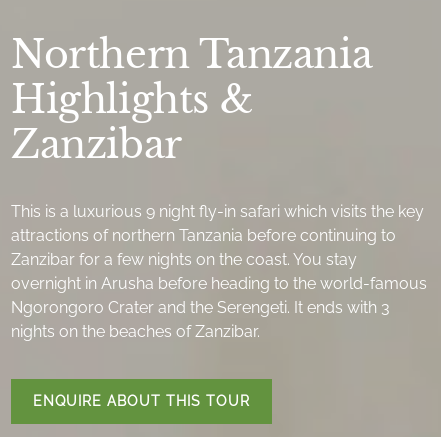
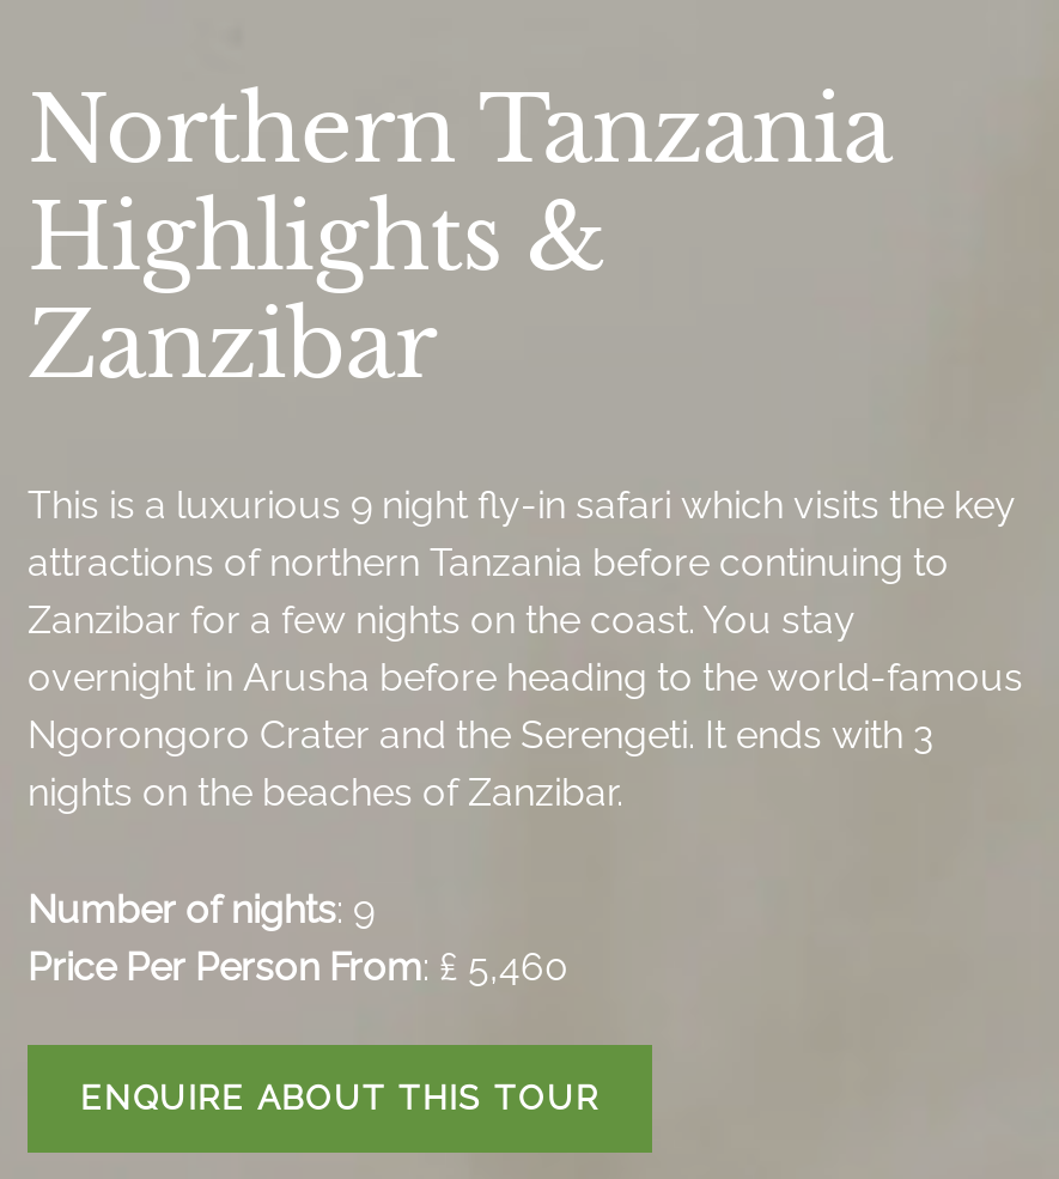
+ Number of nights: 9
+ Price Per Person From: ₤ 5,460
